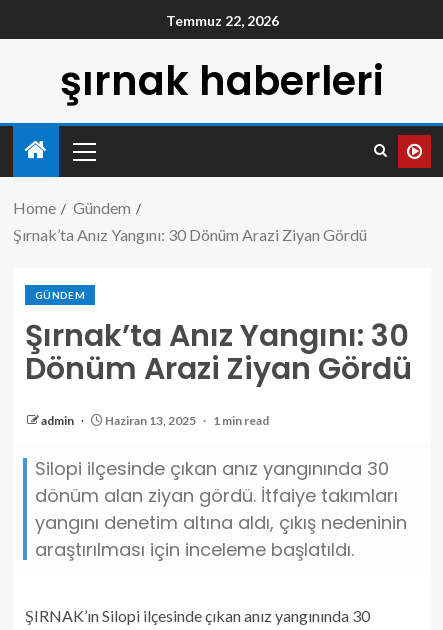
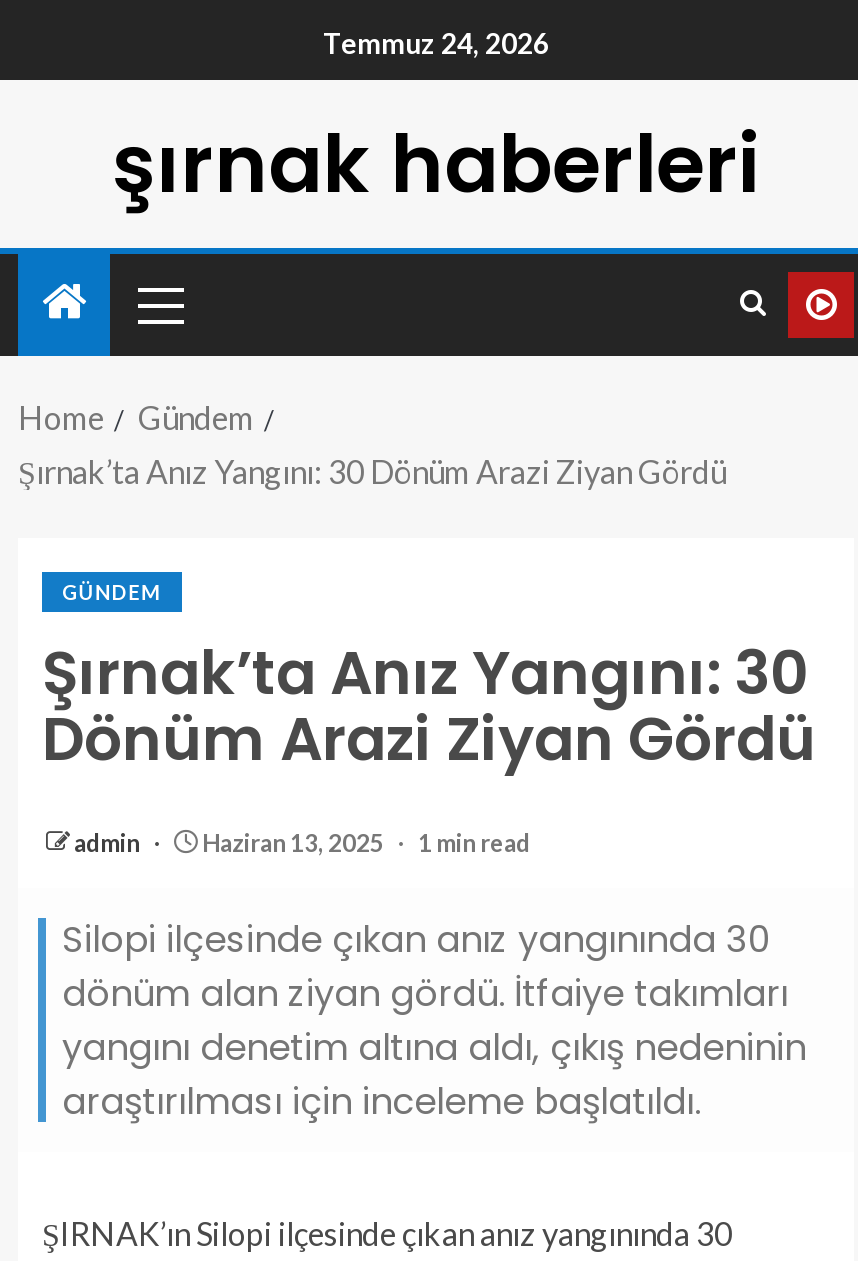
- Temmuz 22, 2026
+ Temmuz 24, 2026
